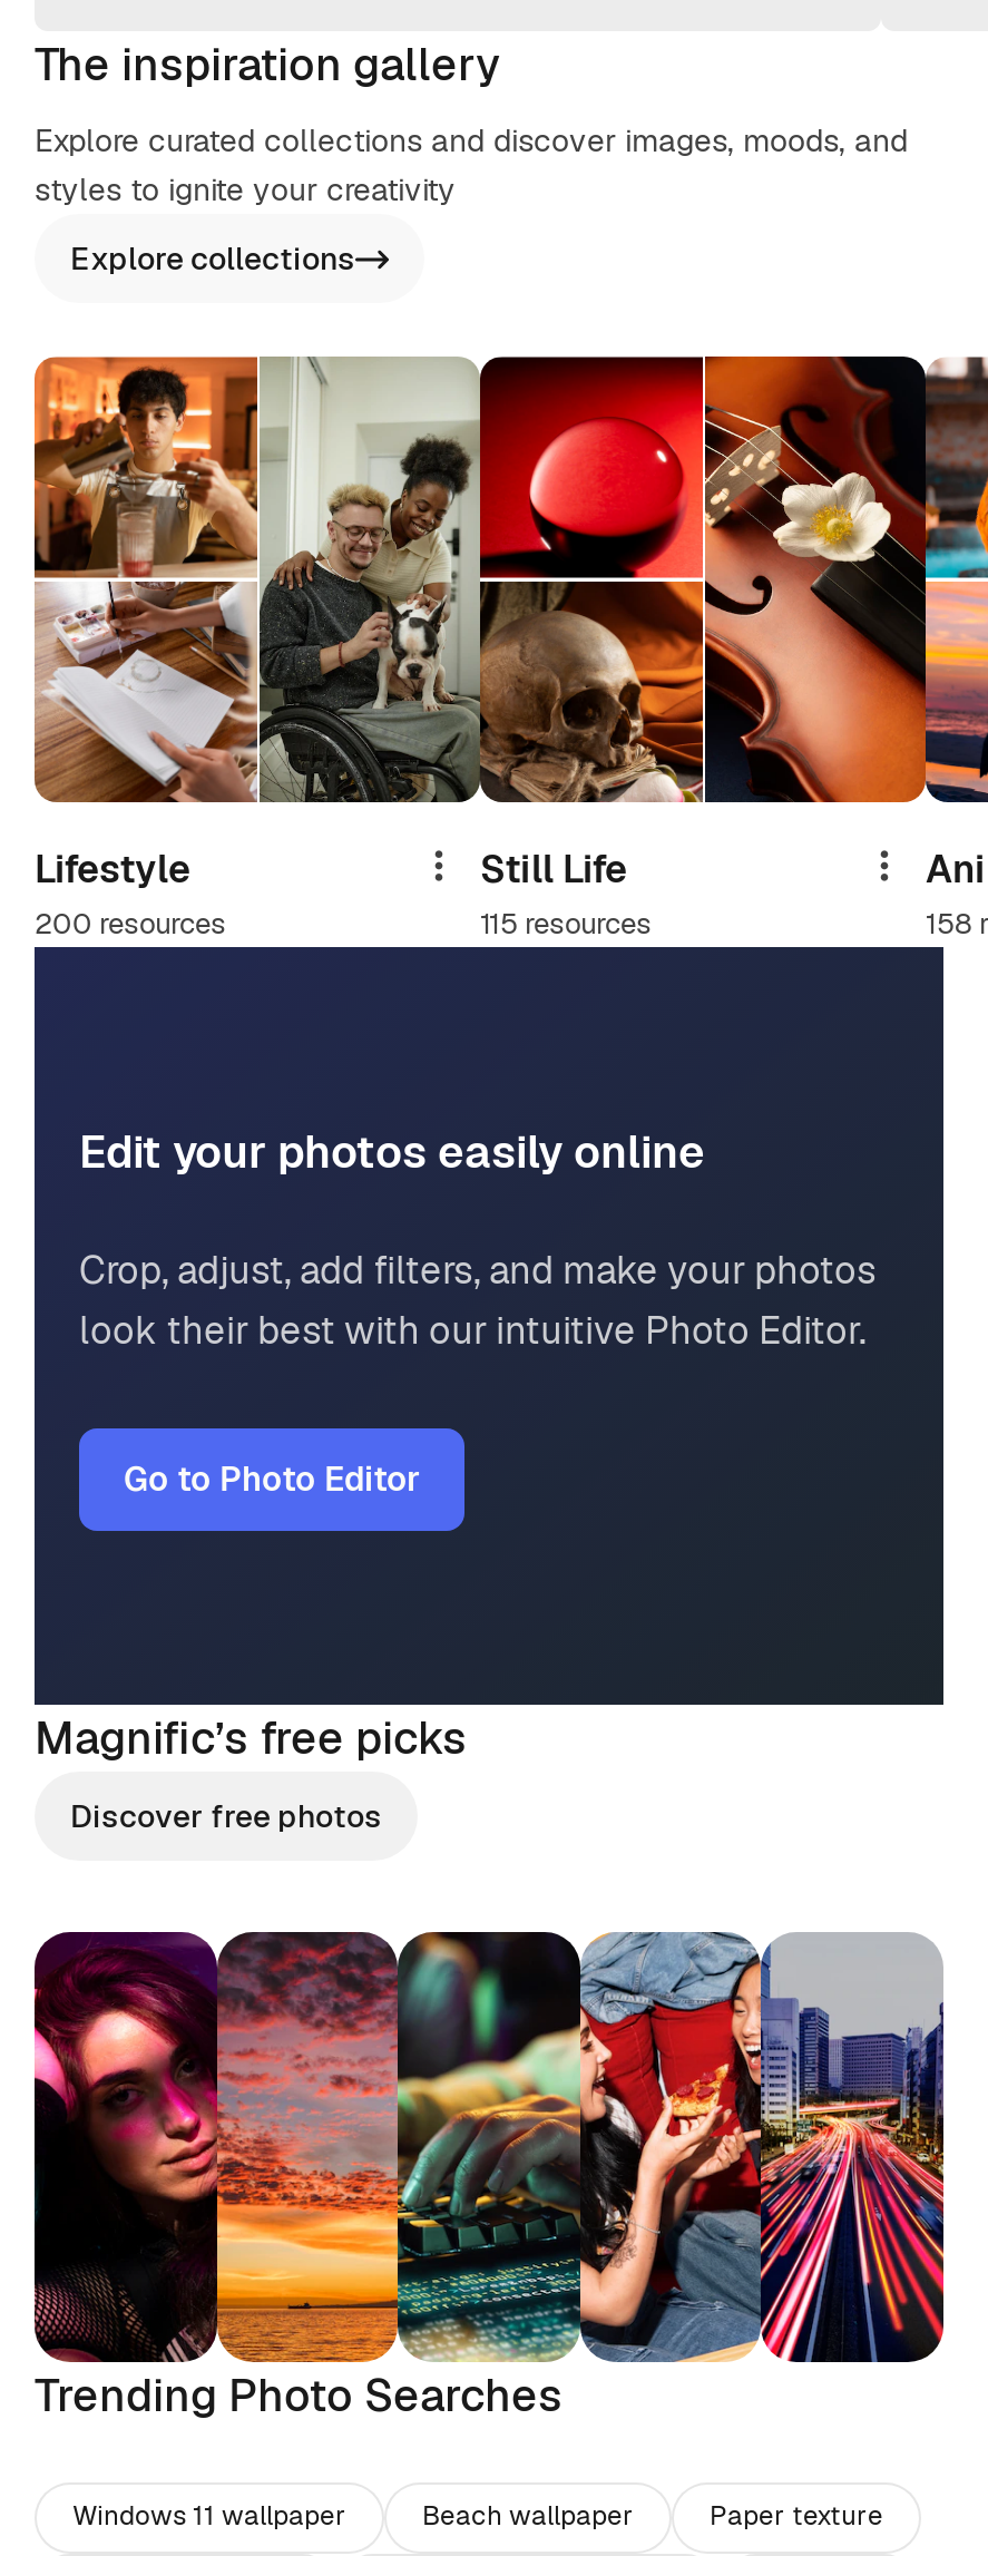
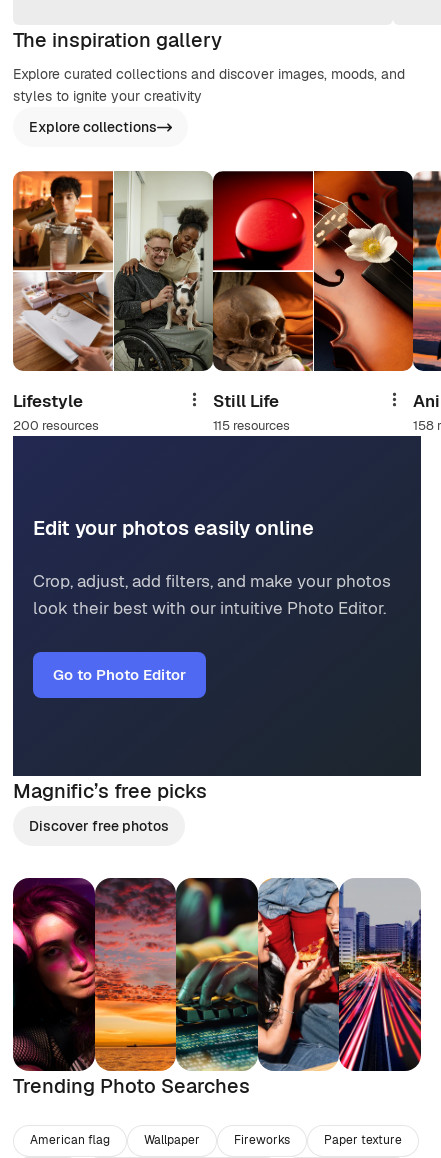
- Windows 11 wallpaper
- Beach wallpaper
+ American flag
+ Wallpaper
+ Fireworks
